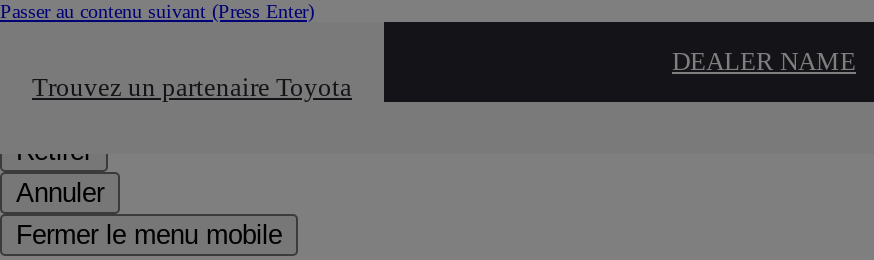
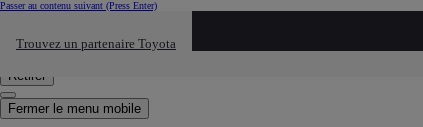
- DEALER NAME

- Annuler
